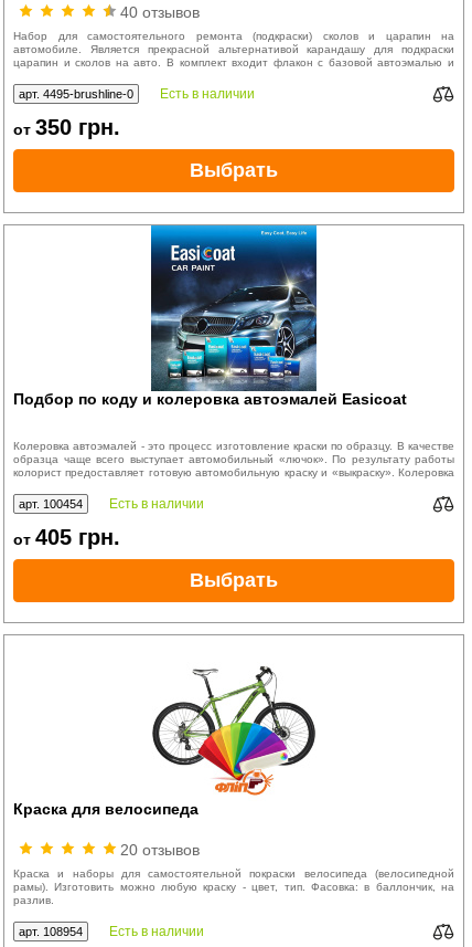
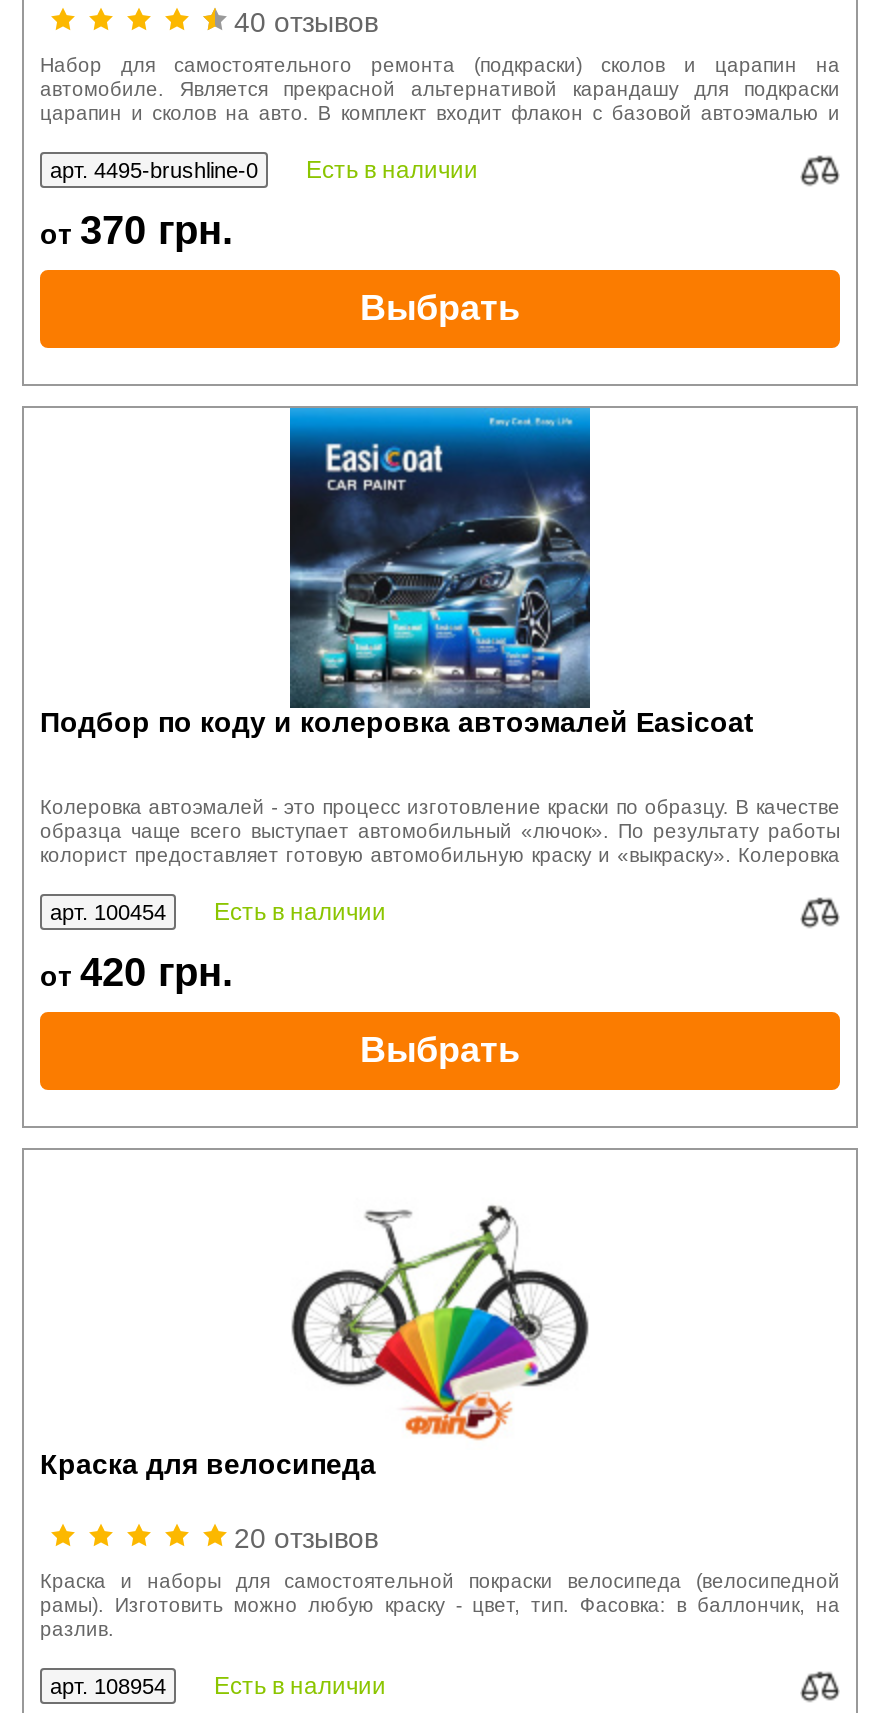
- от 350 грн.
+ от 370 грн.

- от 405 грн.
+ от 420 грн.
